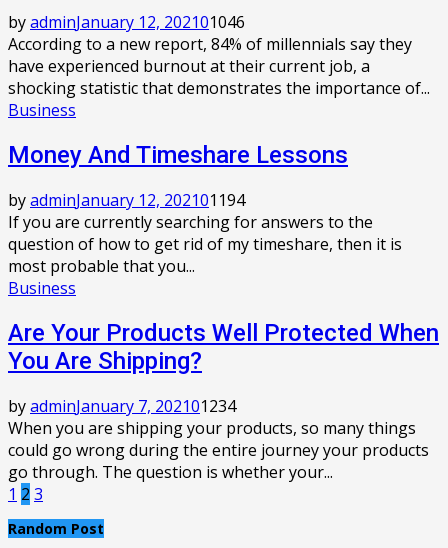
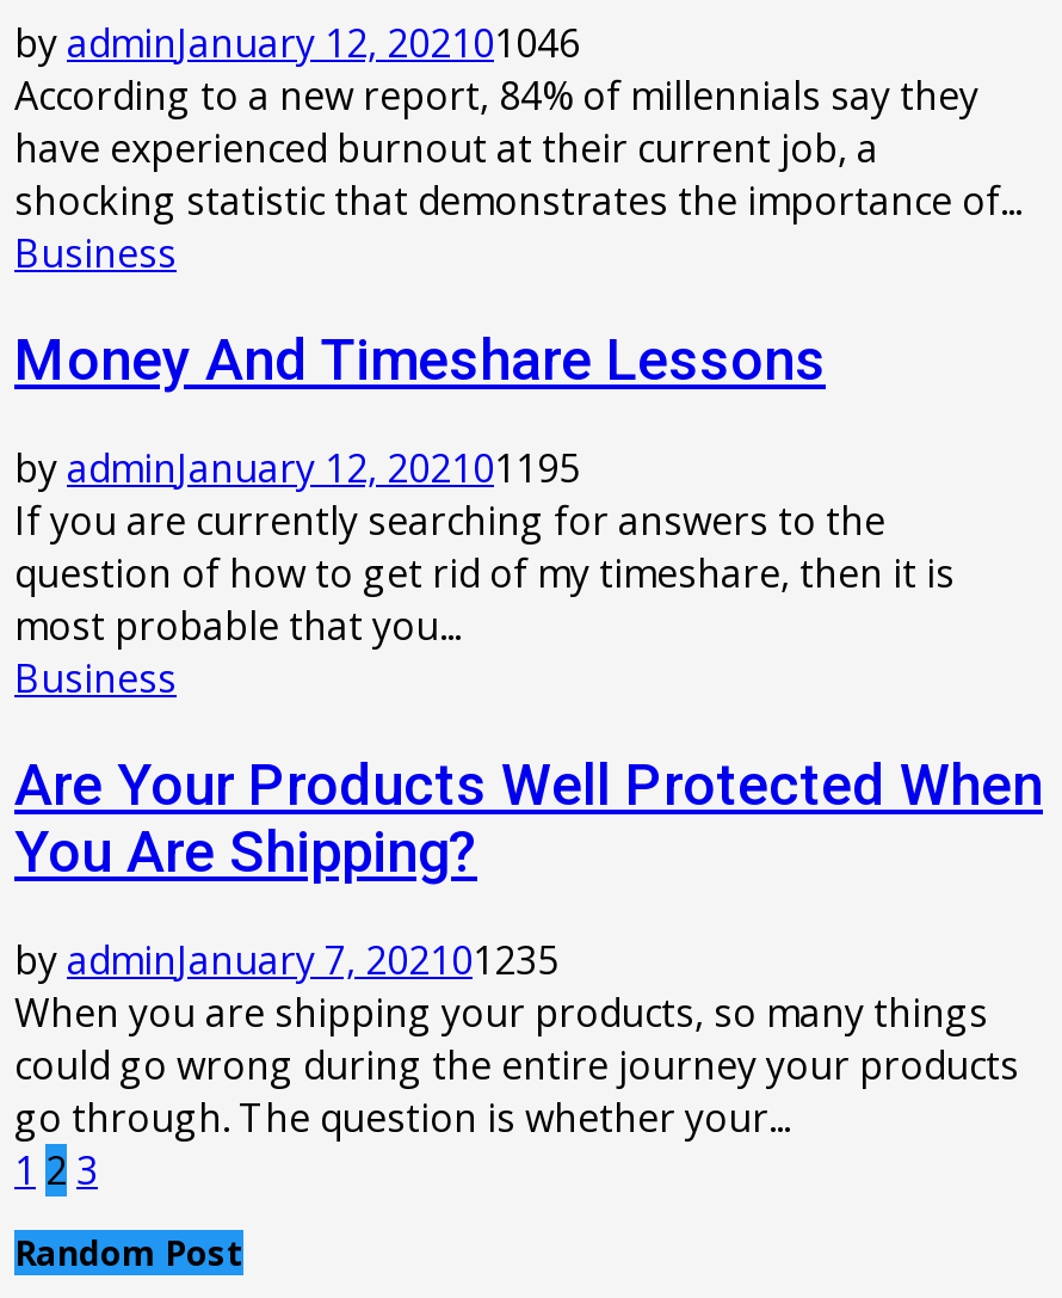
- by adminJanuary 12, 2021 01194
+ by adminJanuary 12, 2021 01195

- by adminJanuary 7, 2021 01234
+ by adminJanuary 7, 2021 01235
